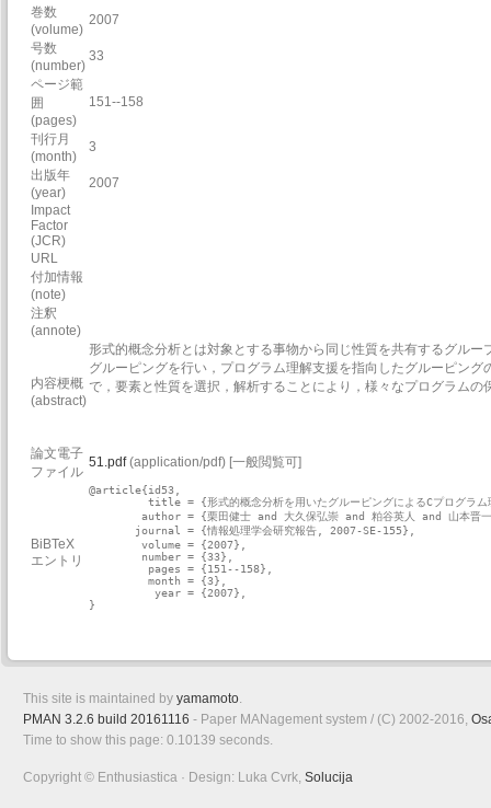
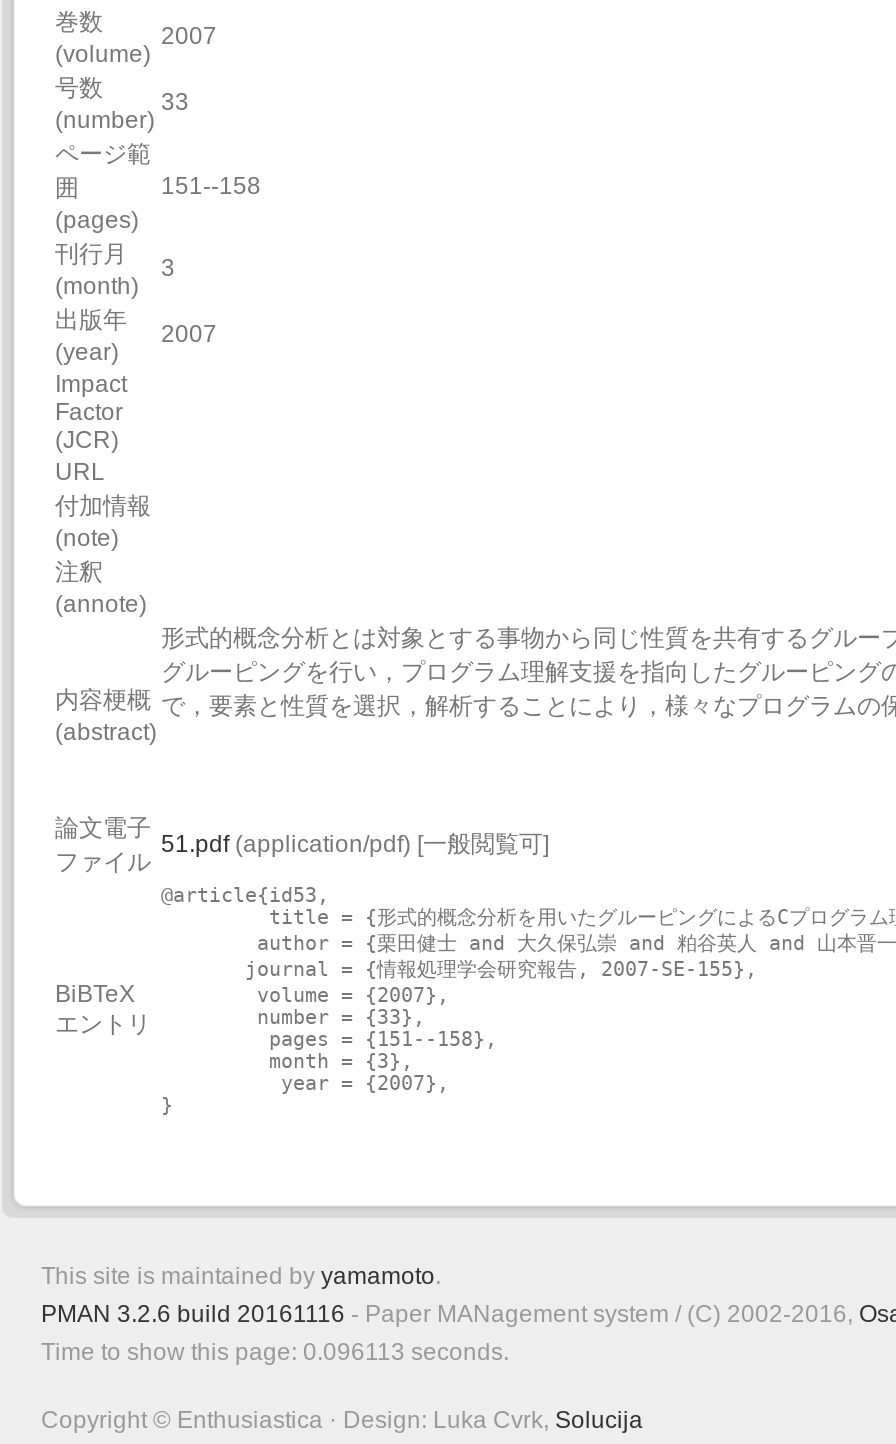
- Time to show this page: 0.10139 seconds.
+ Time to show this page: 0.096113 seconds.
